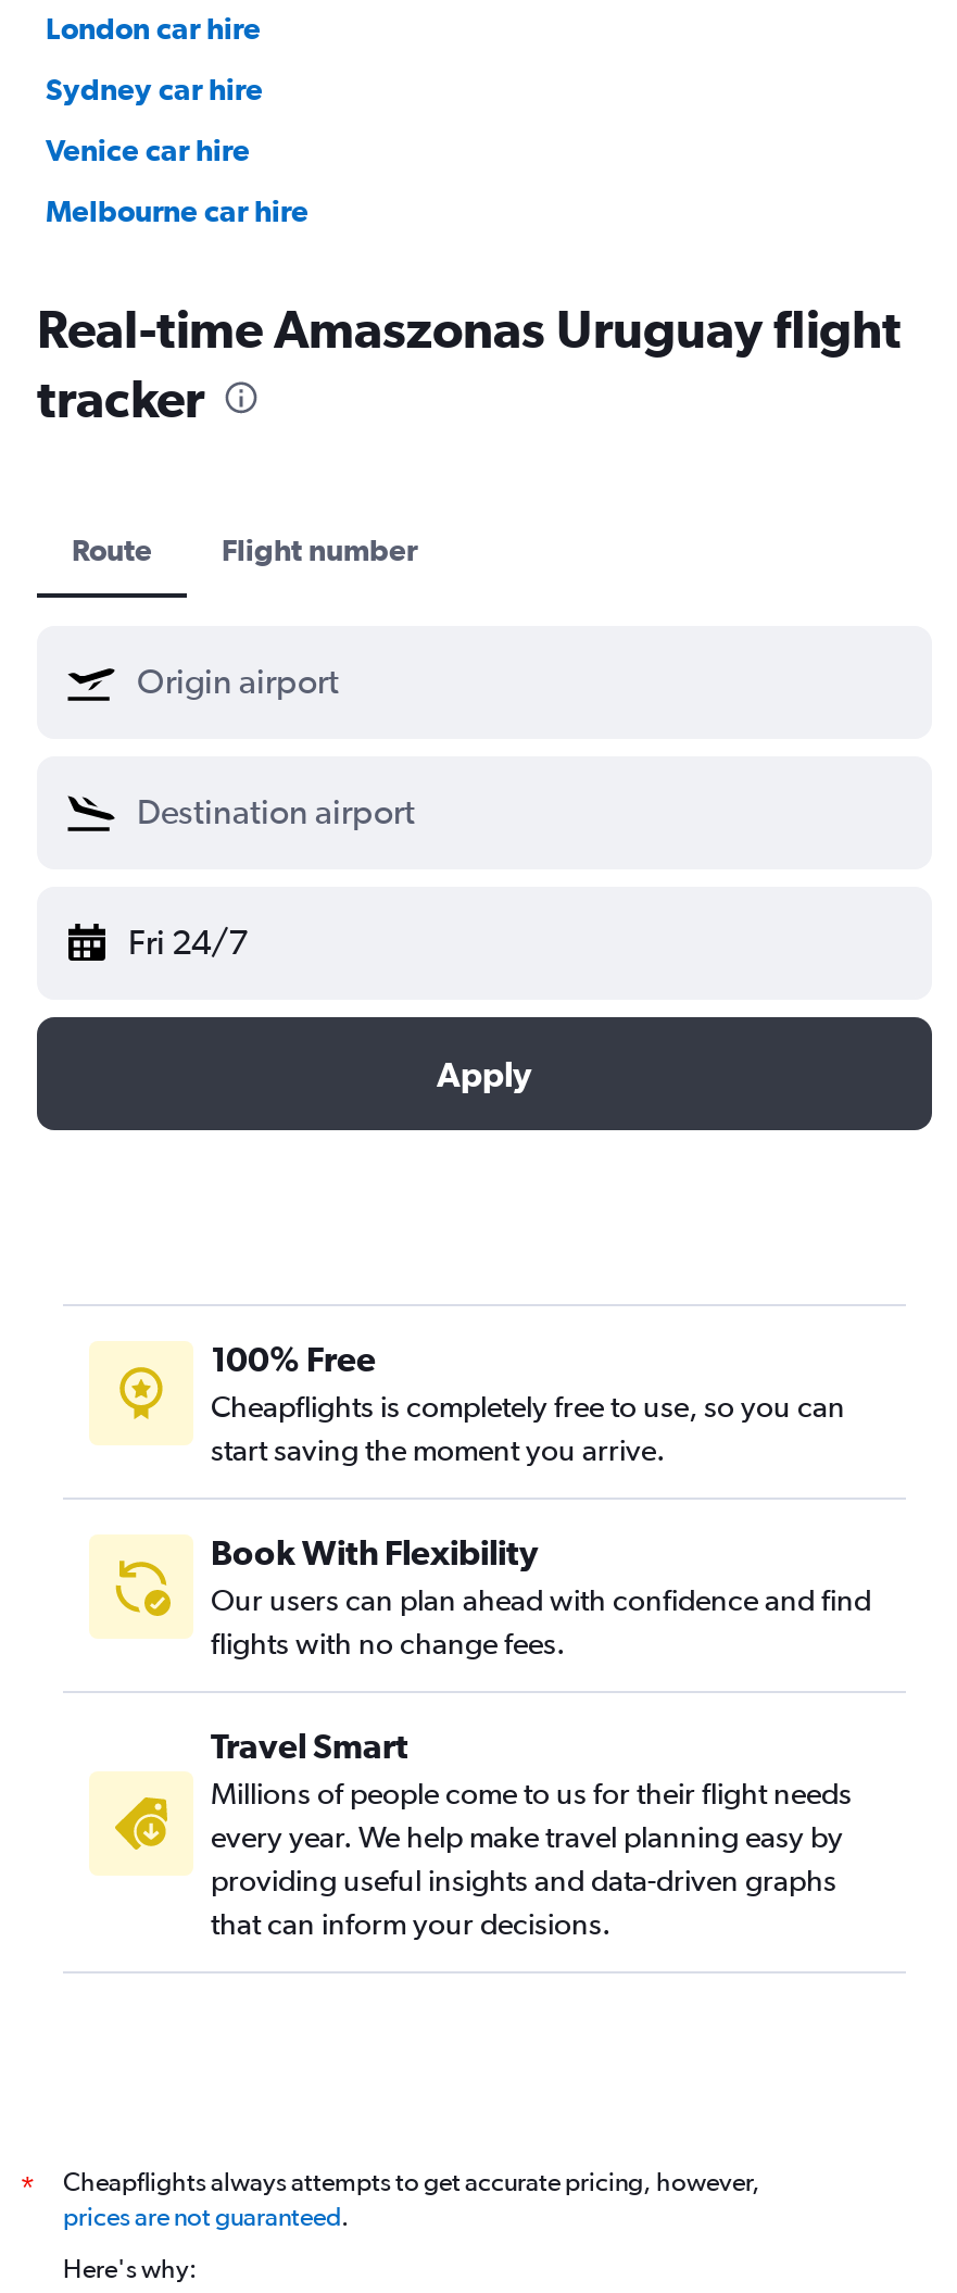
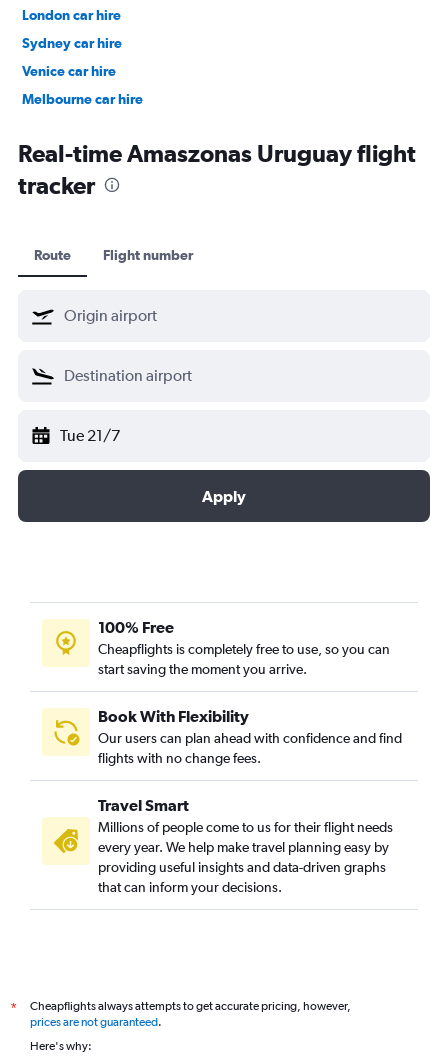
- Fri 24/7
+ Tue 21/7
